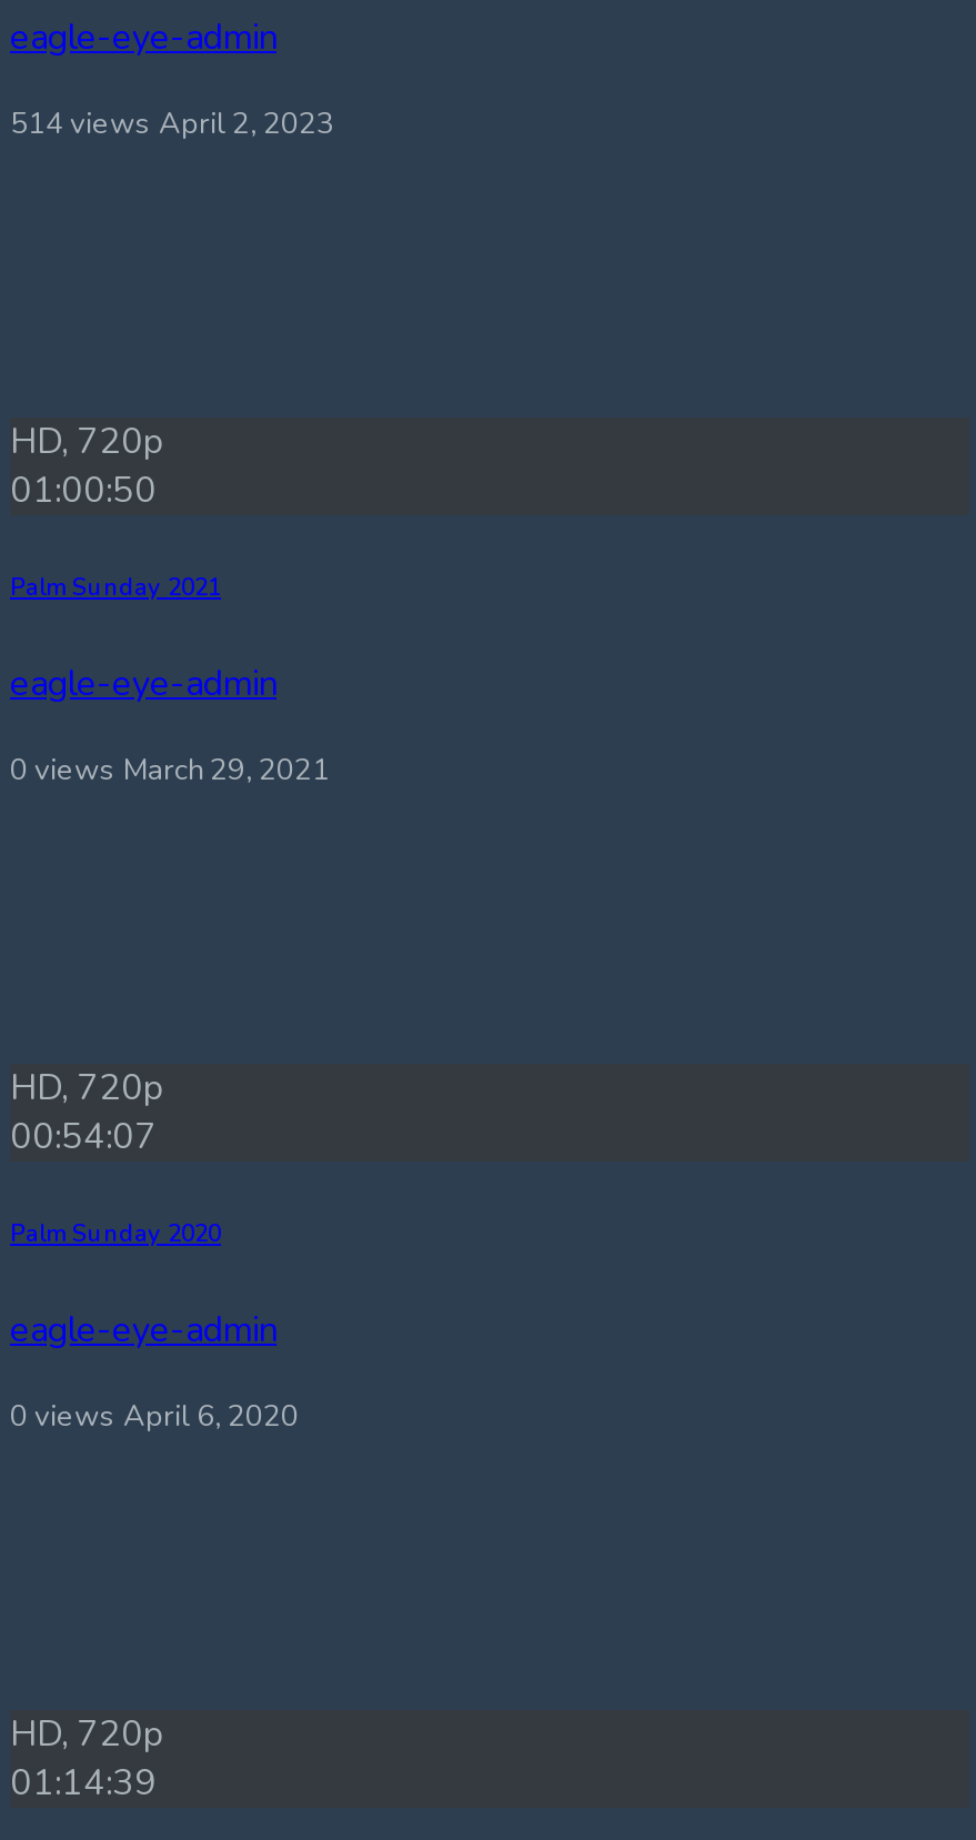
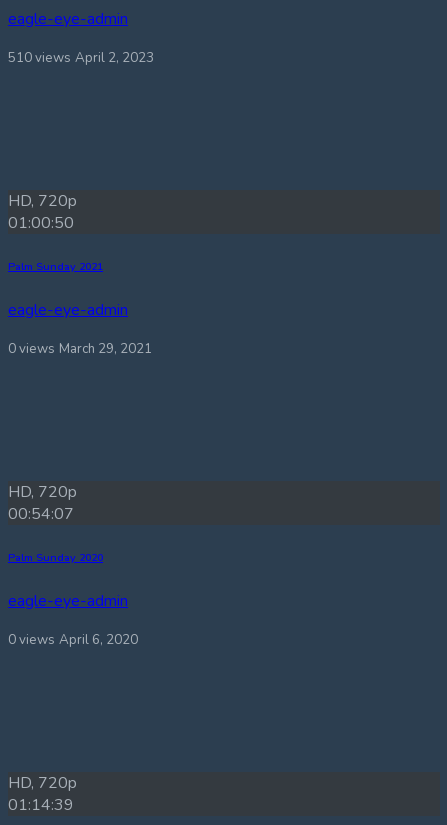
- 514 views April 2, 2023
+ 510 views April 2, 2023
